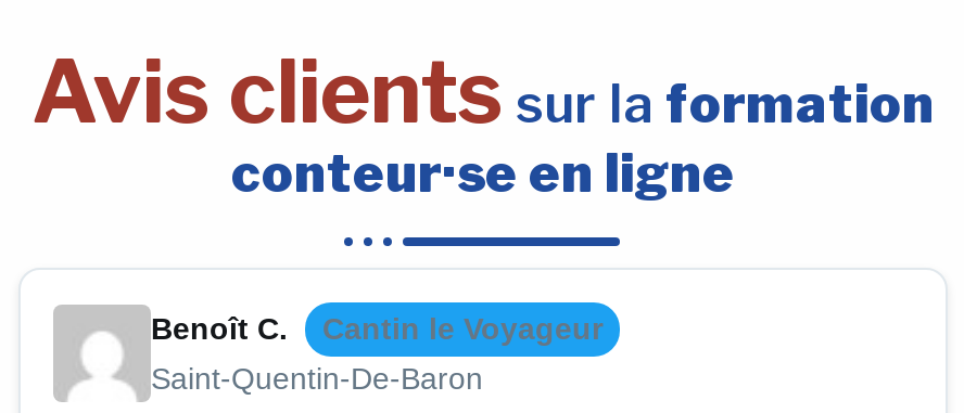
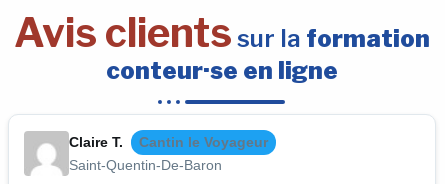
- Benoît C.
+ Claire T.
